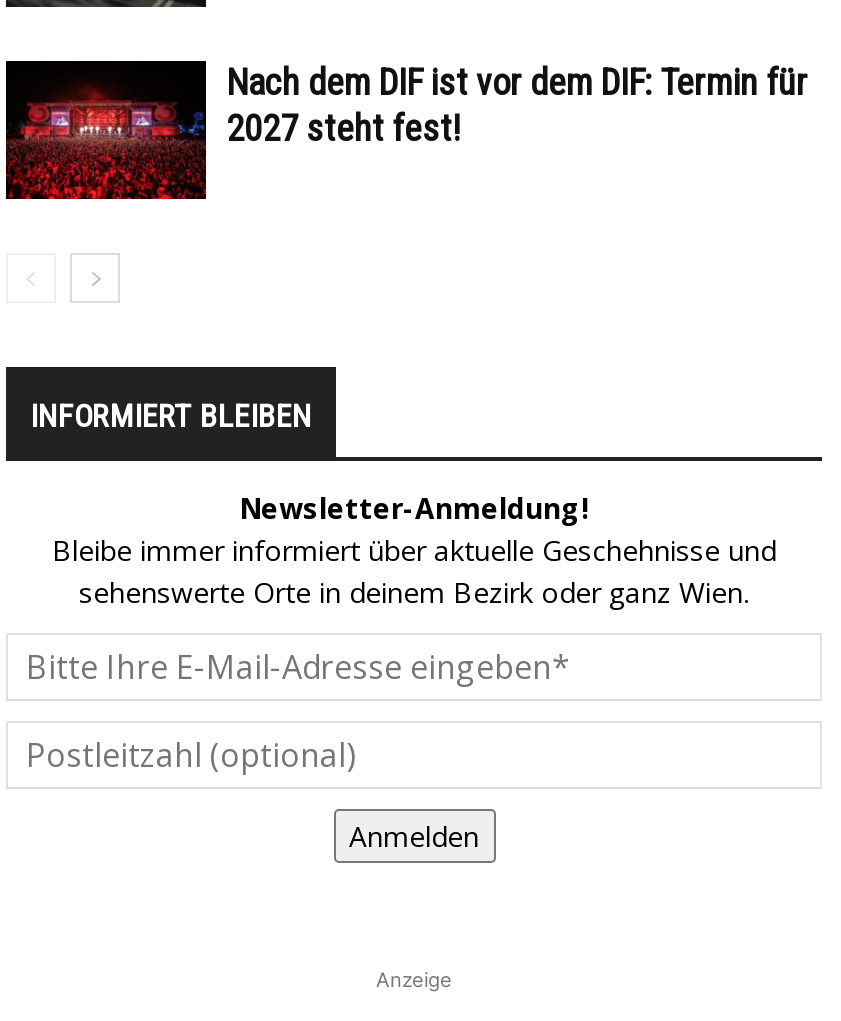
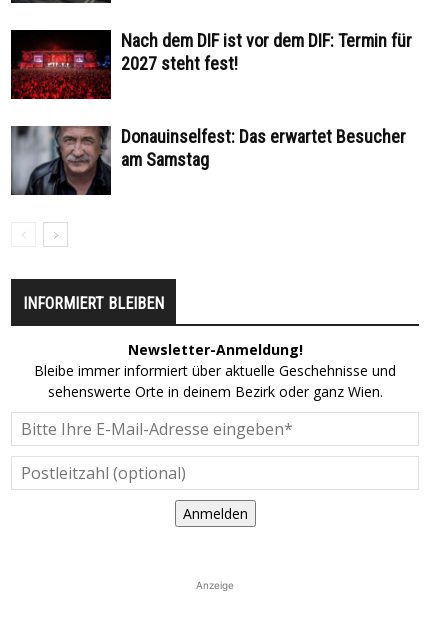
+ [image]
+ Donauinselfest: Das erwartet Besucher
+ am Samstag
